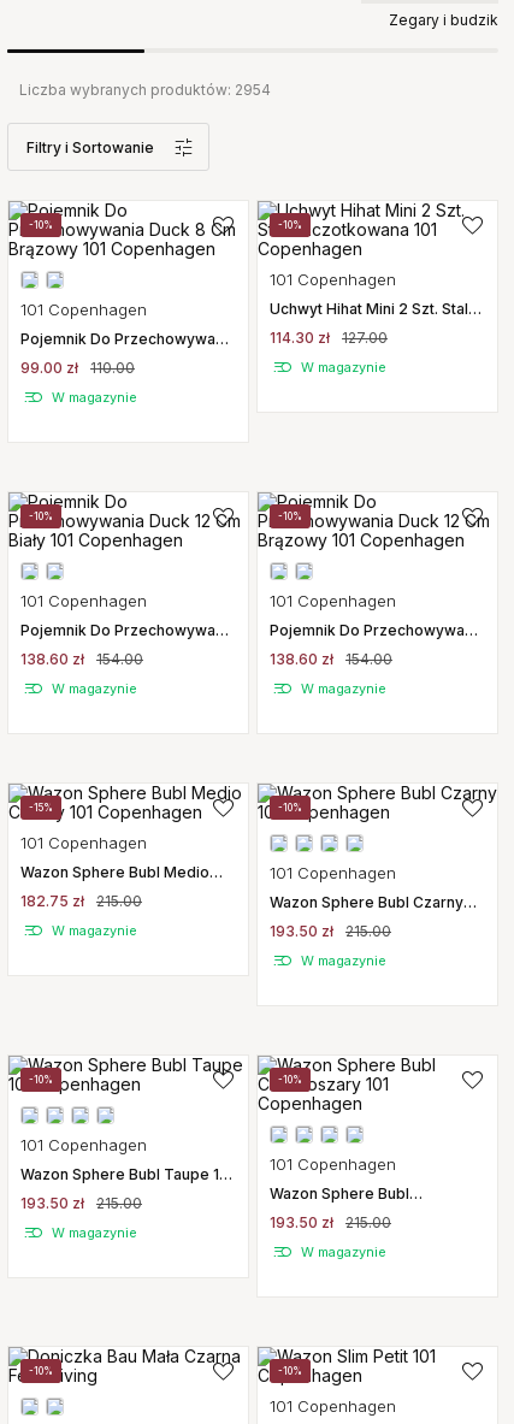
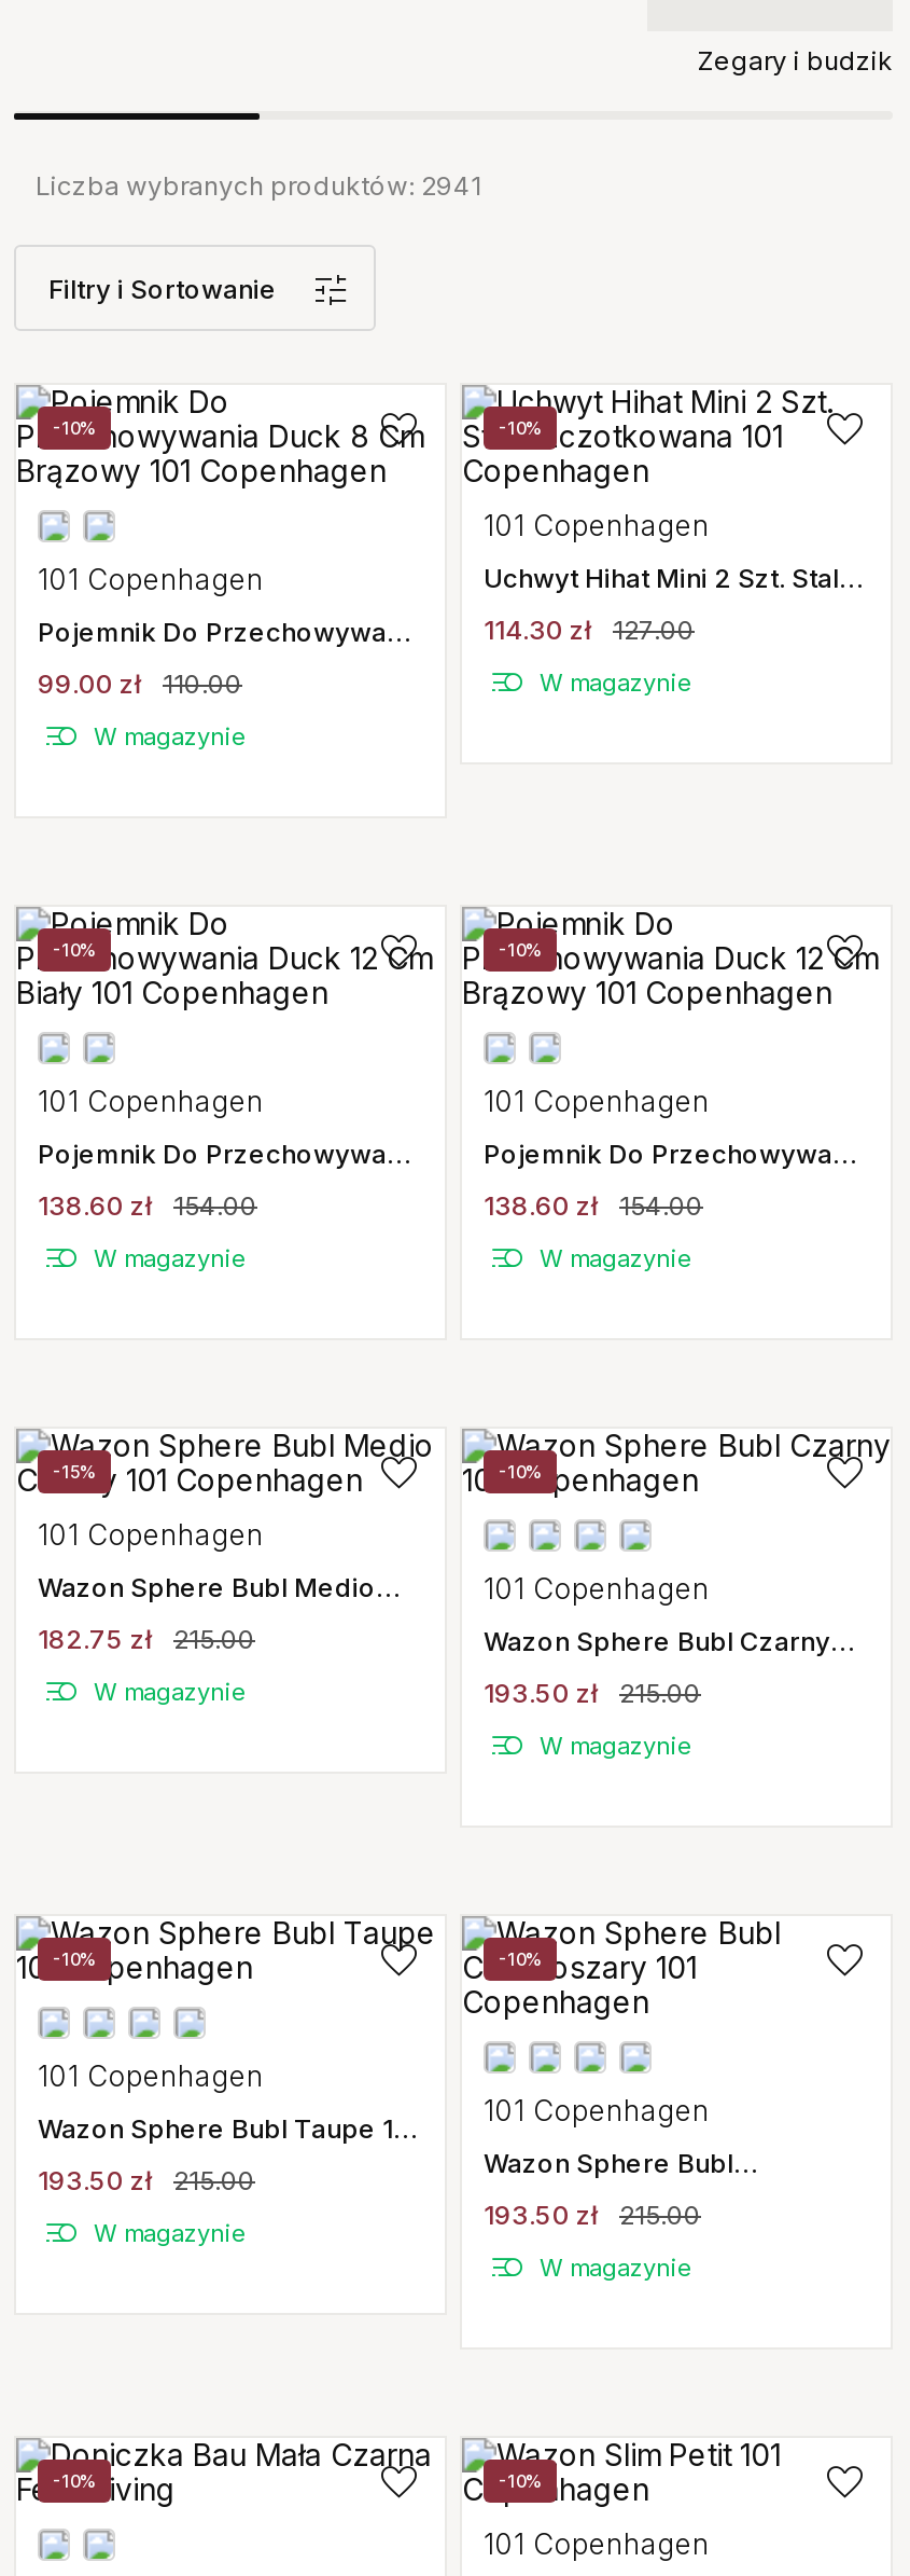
- Liczba wybranych produktów: 2954
+ Liczba wybranych produktów: 2941
